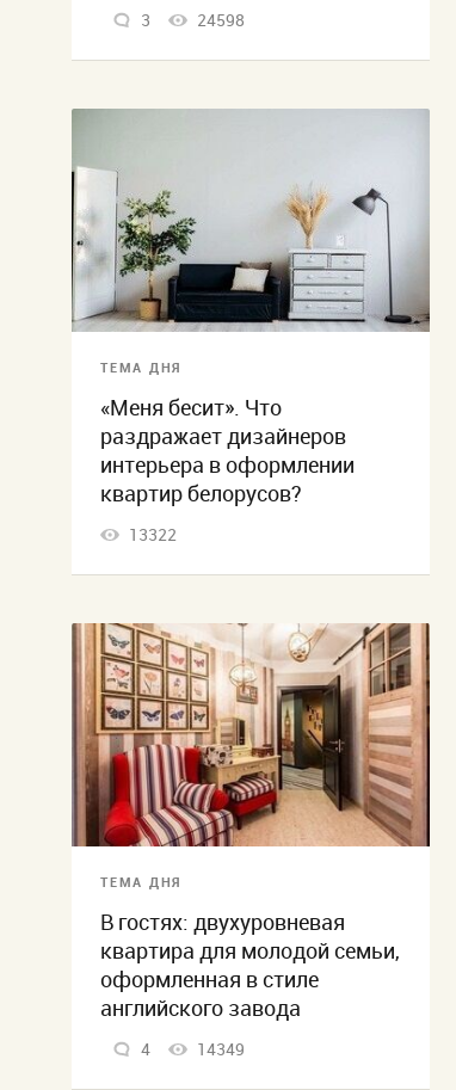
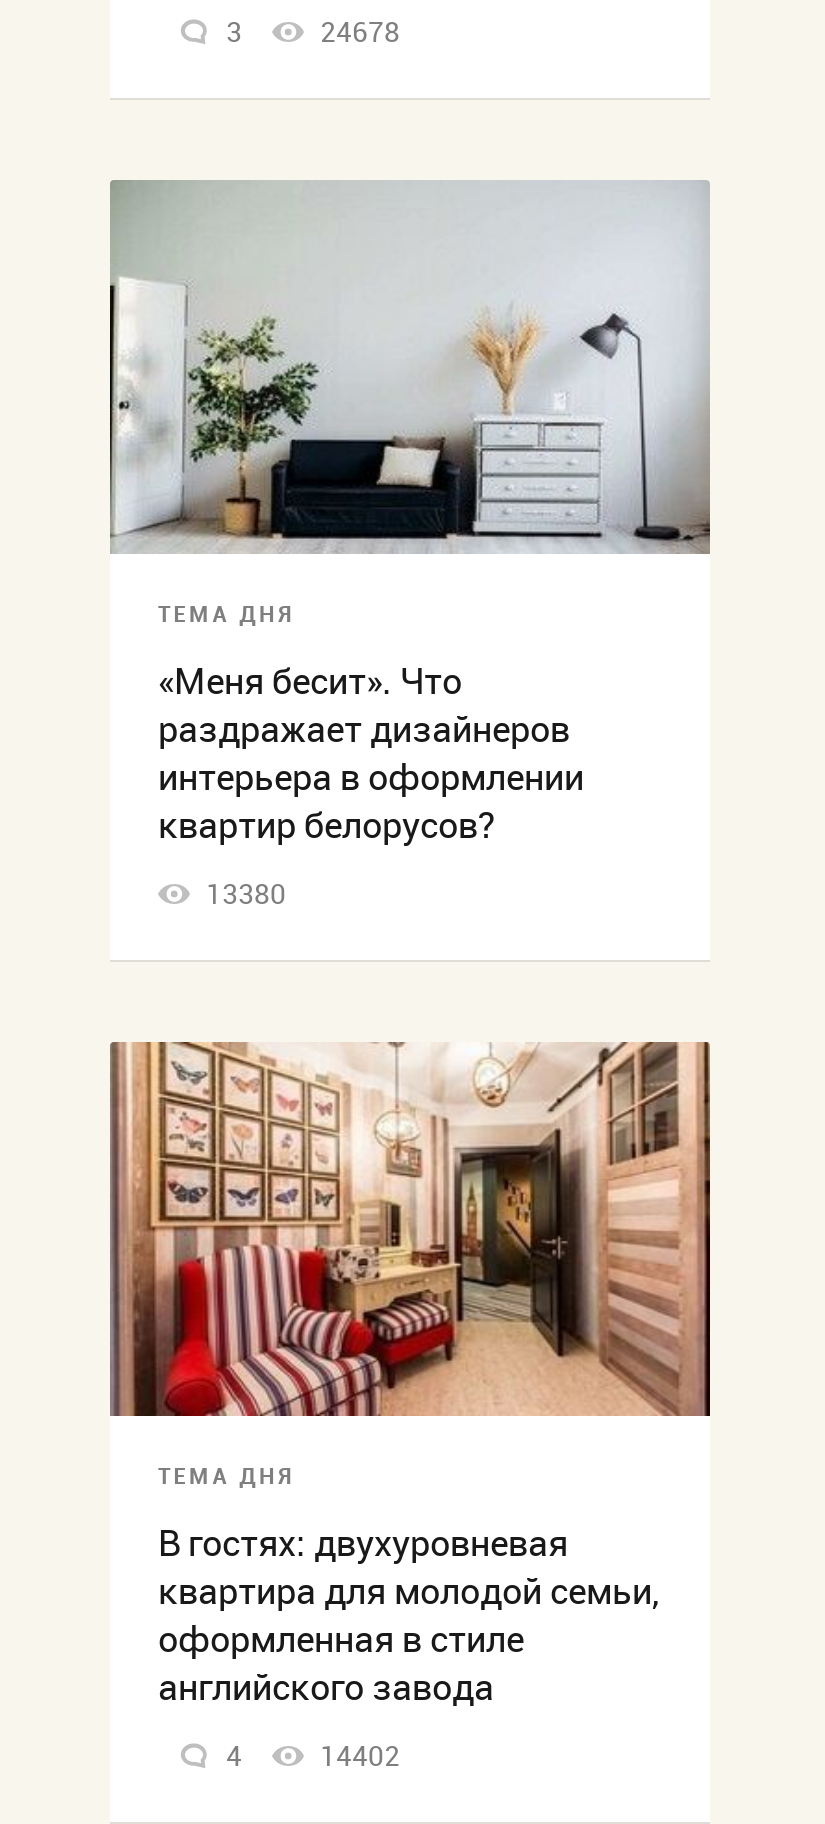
- 24598
+ 24678

- 13322
+ 13380

- 14349
+ 14402
